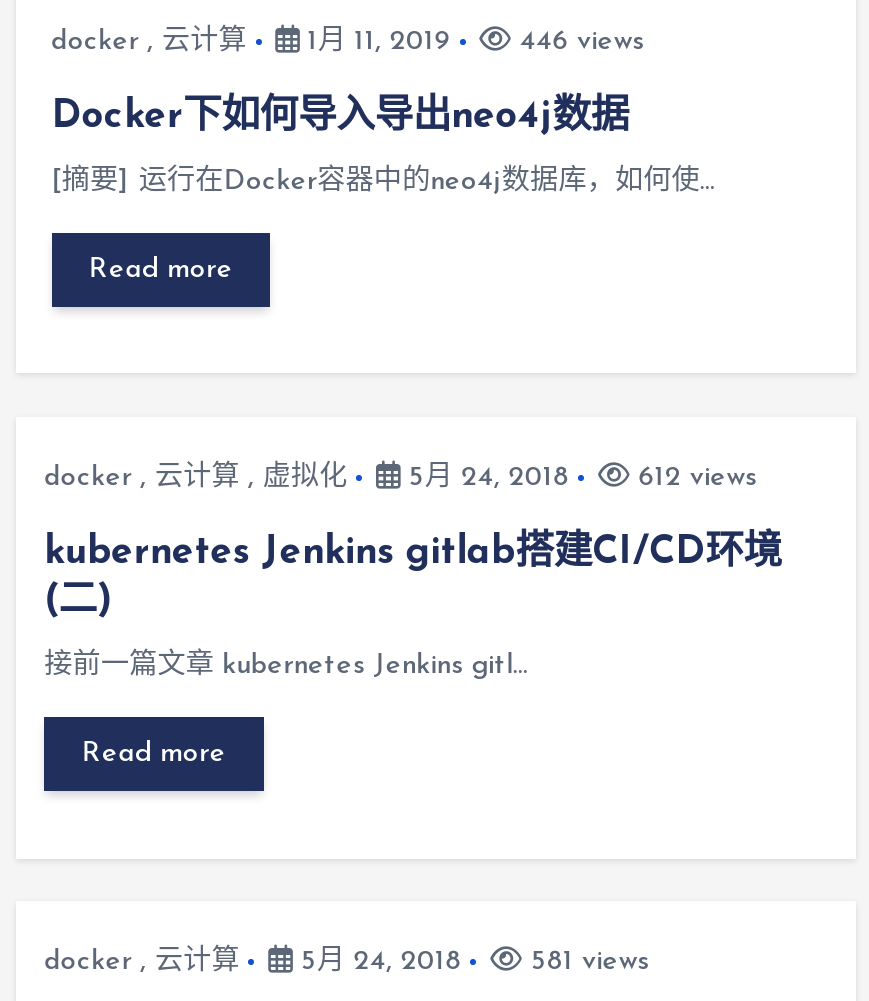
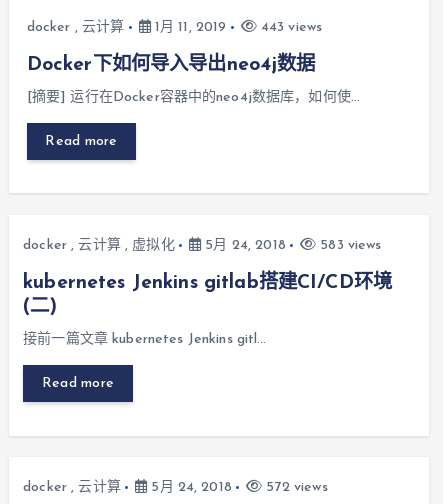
- 446 views
+ 443 views

- 612 views
+ 583 views

- 581 views
+ 572 views
